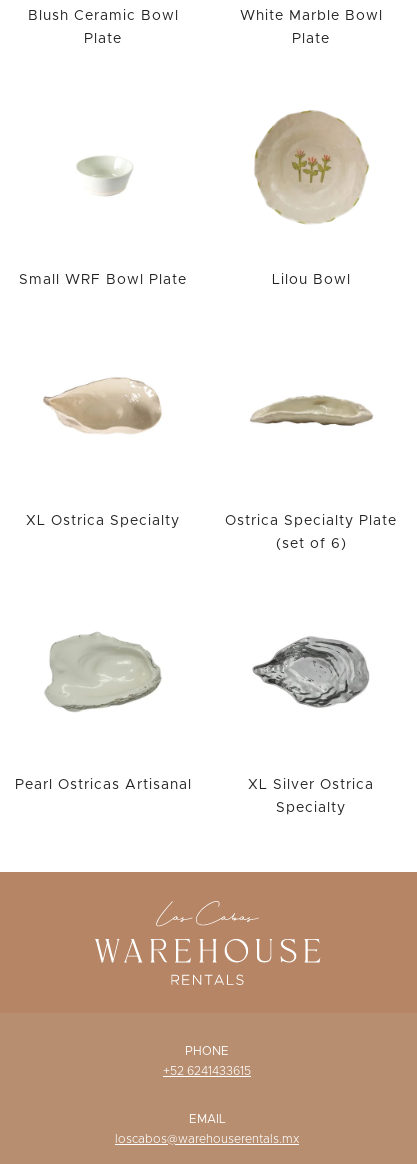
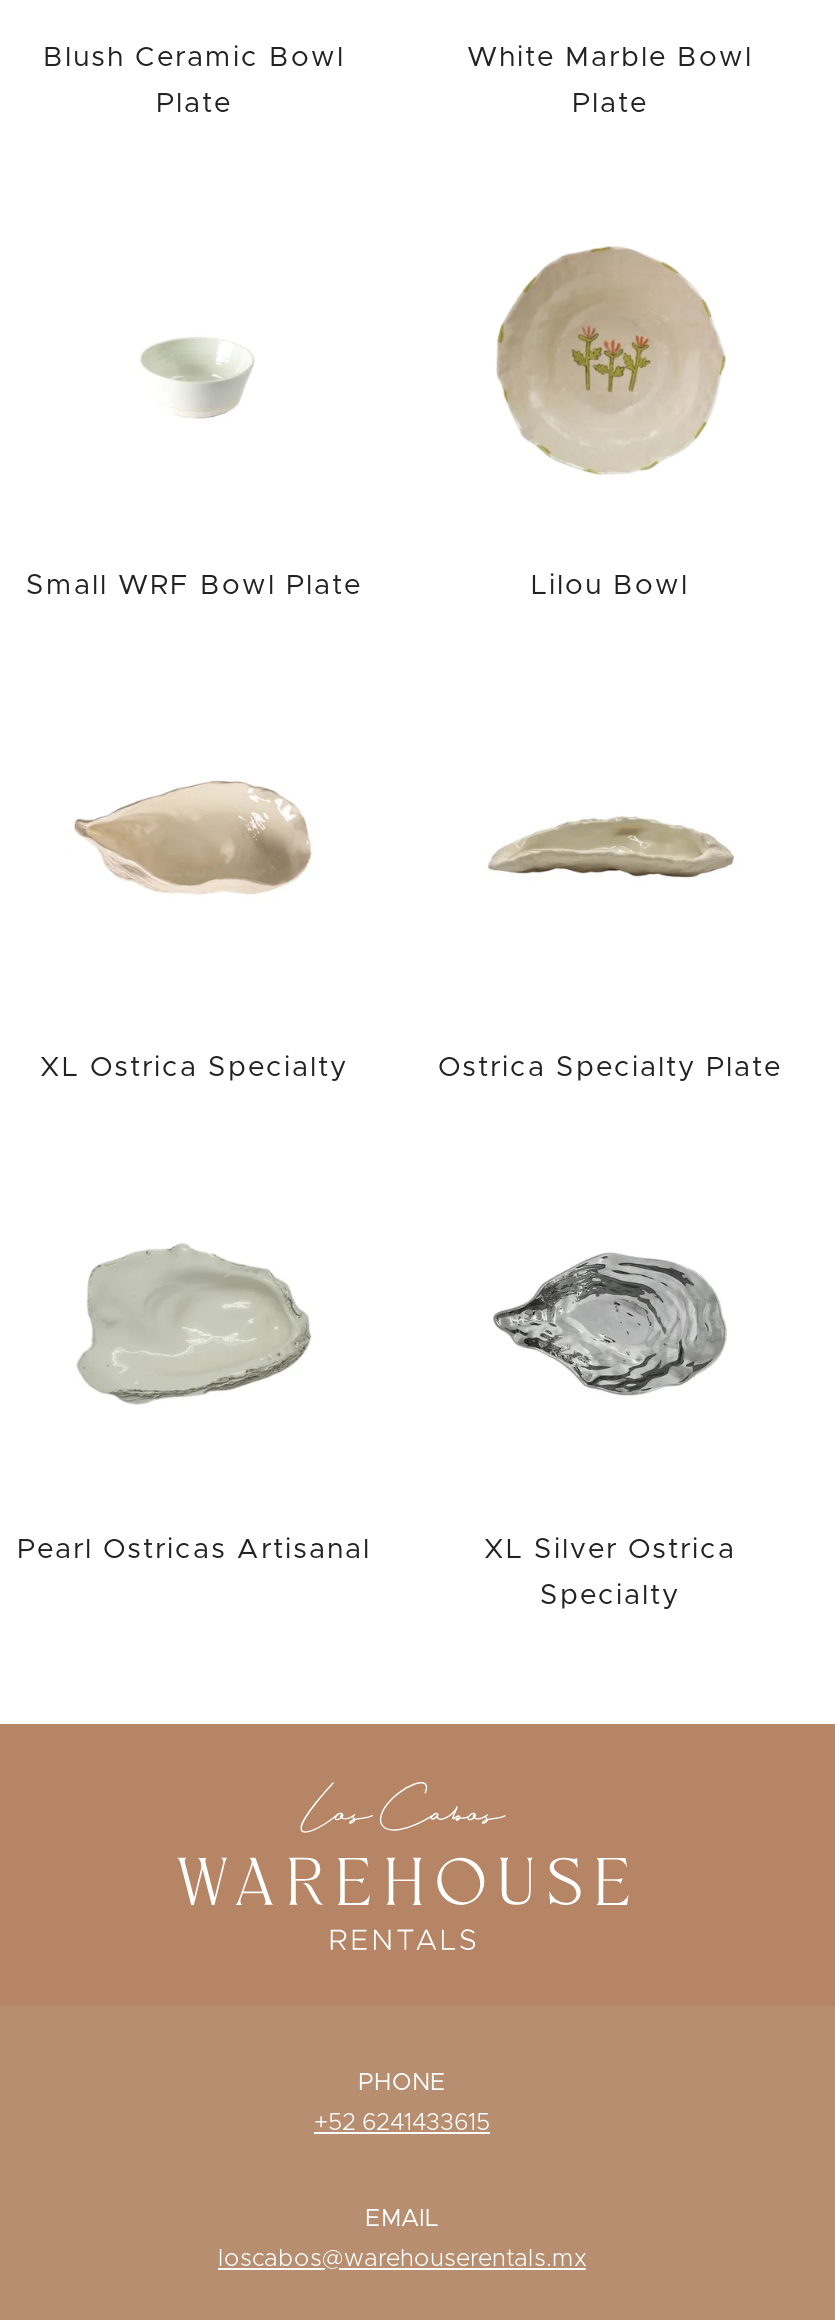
- (set of 6)
